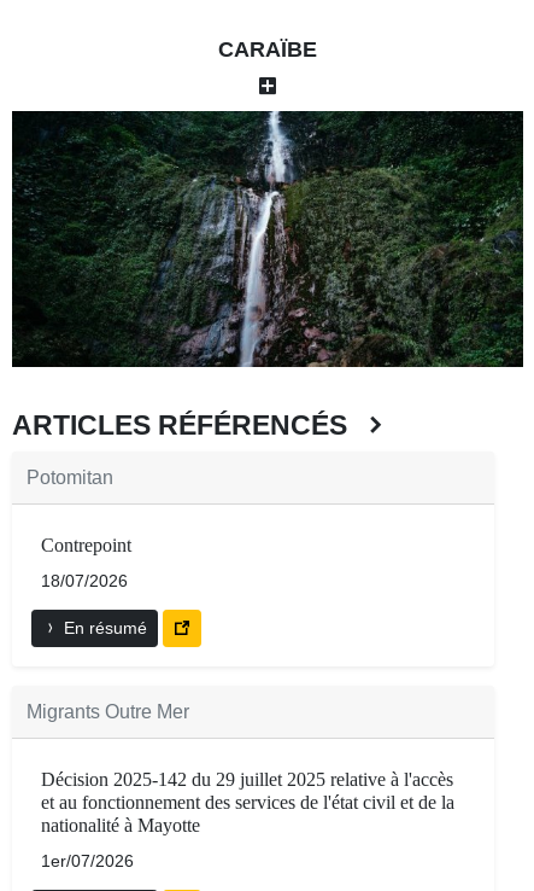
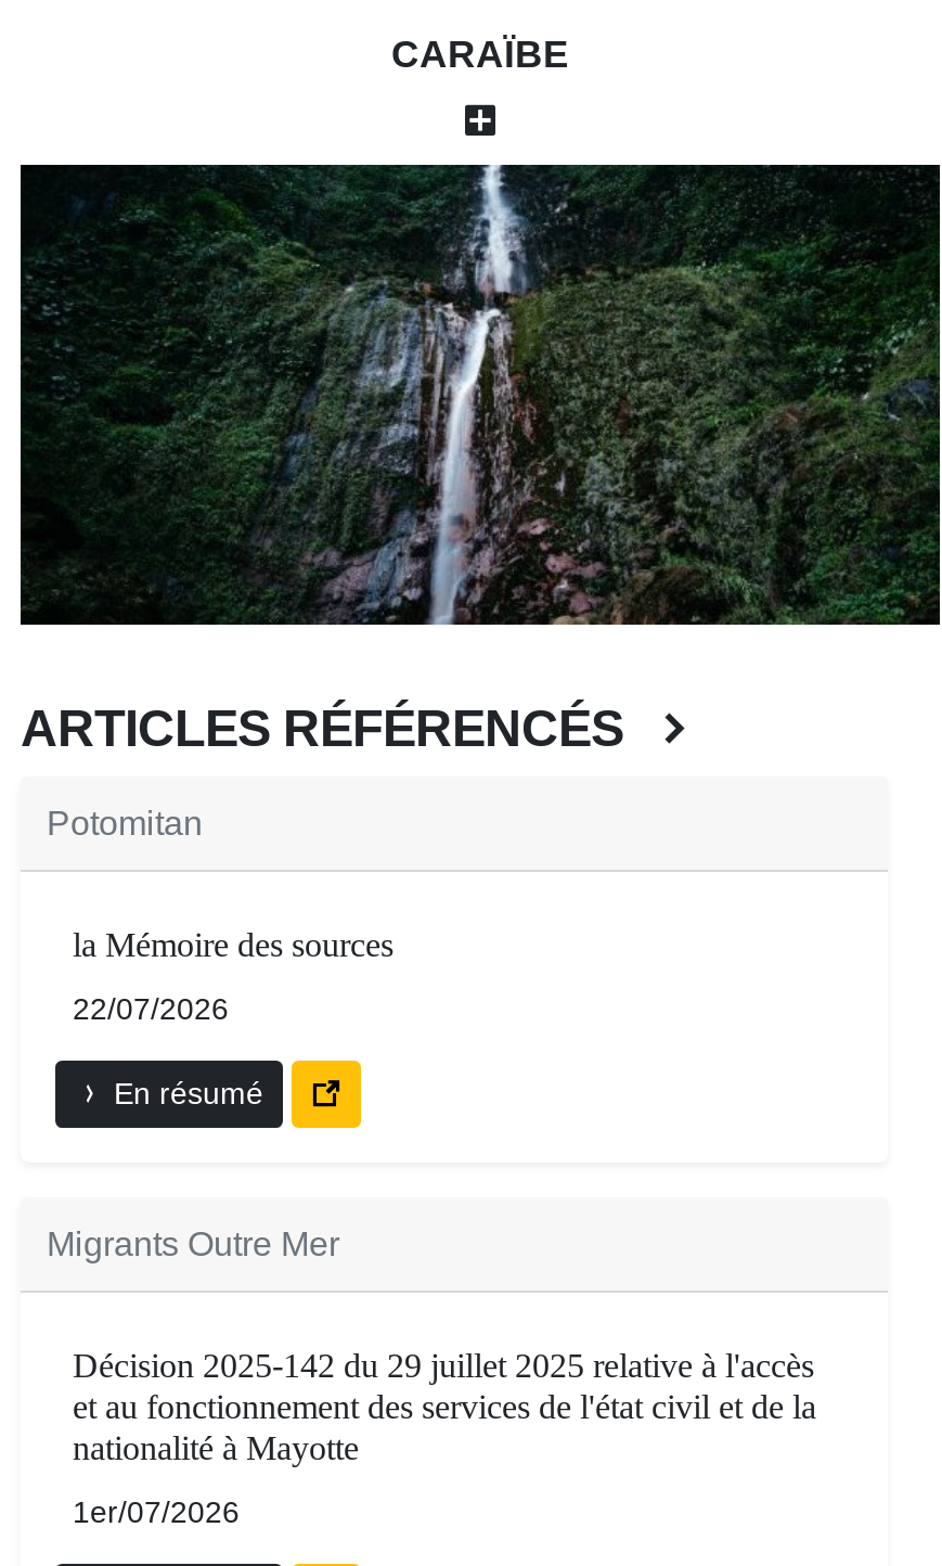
- Contrepoint
+ la Mémoire des sources

- 18/07/2026
+ 22/07/2026
